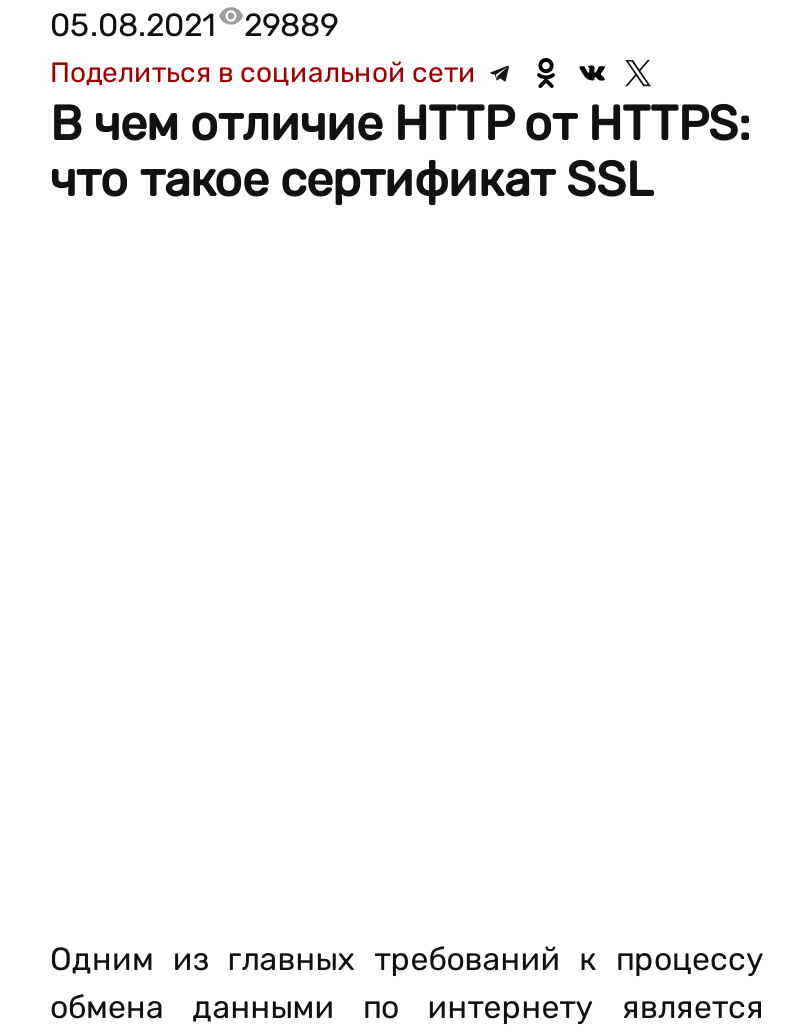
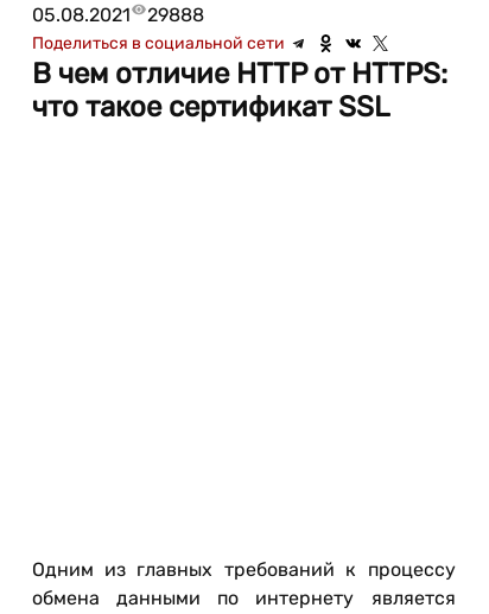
- 05.08.2021 29889
+ 05.08.2021 29888
